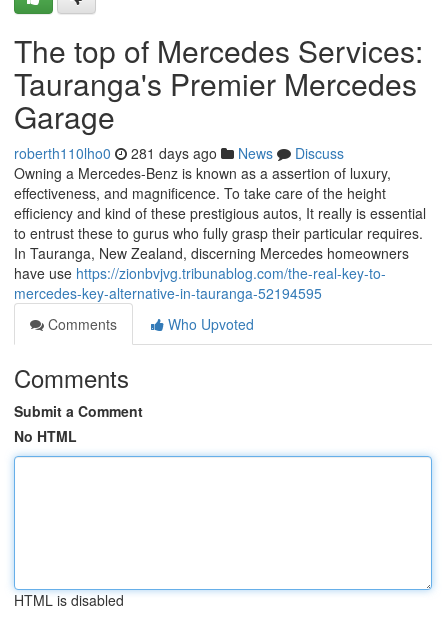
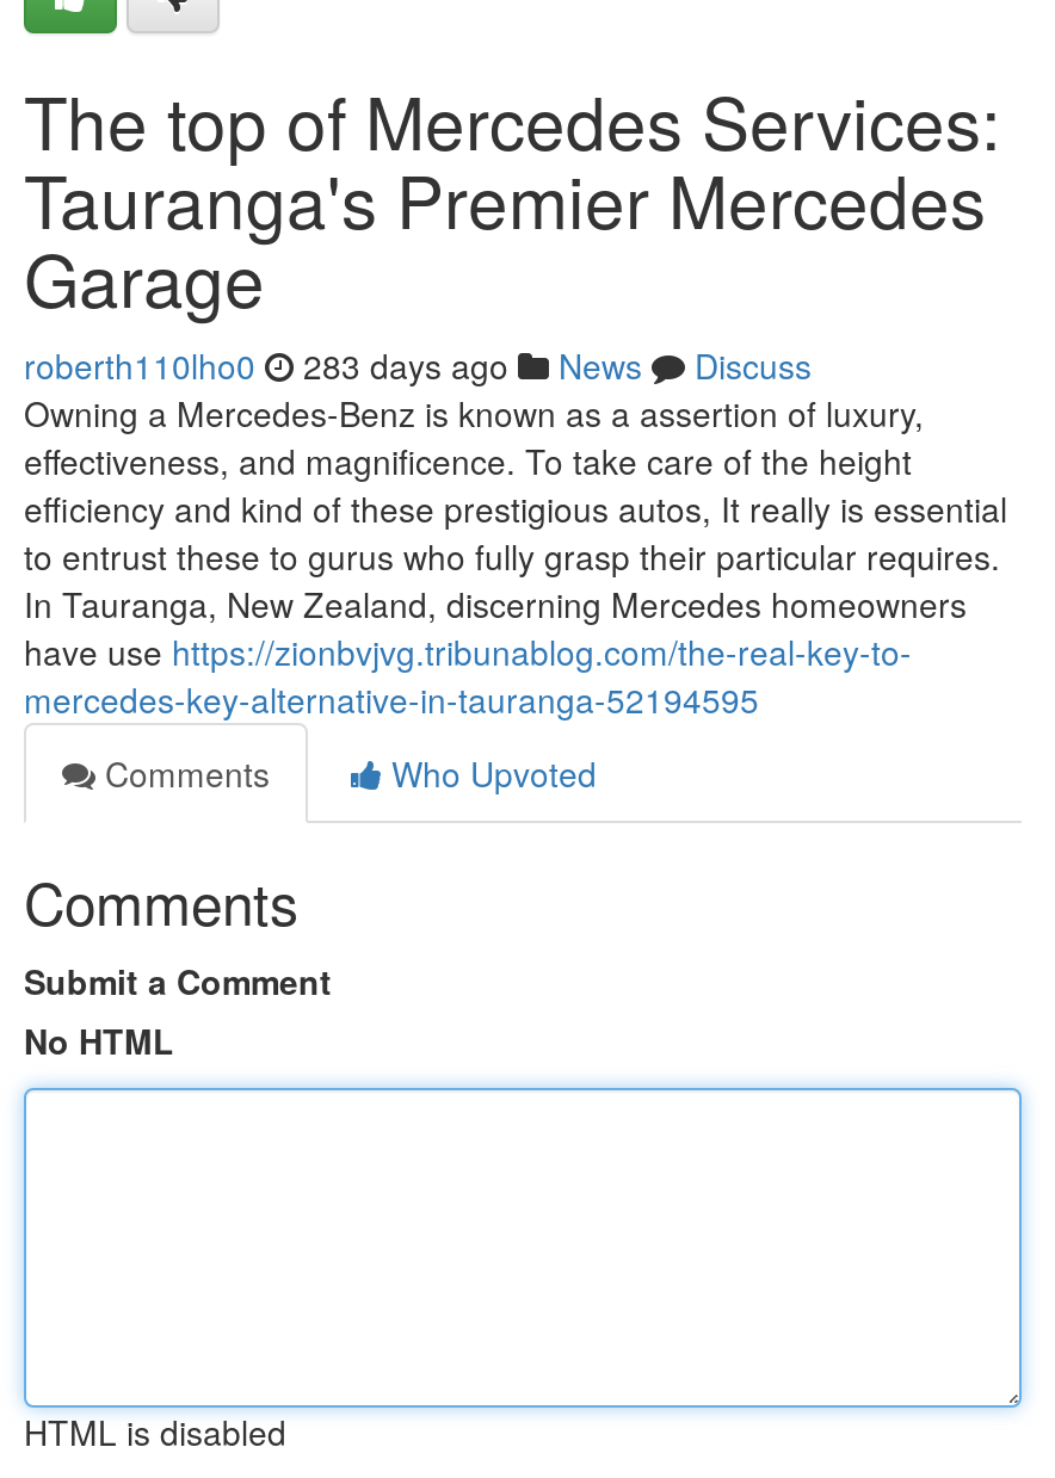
- roberth110lho0 281 days ago News Discuss
+ roberth110lho0 283 days ago News Discuss
